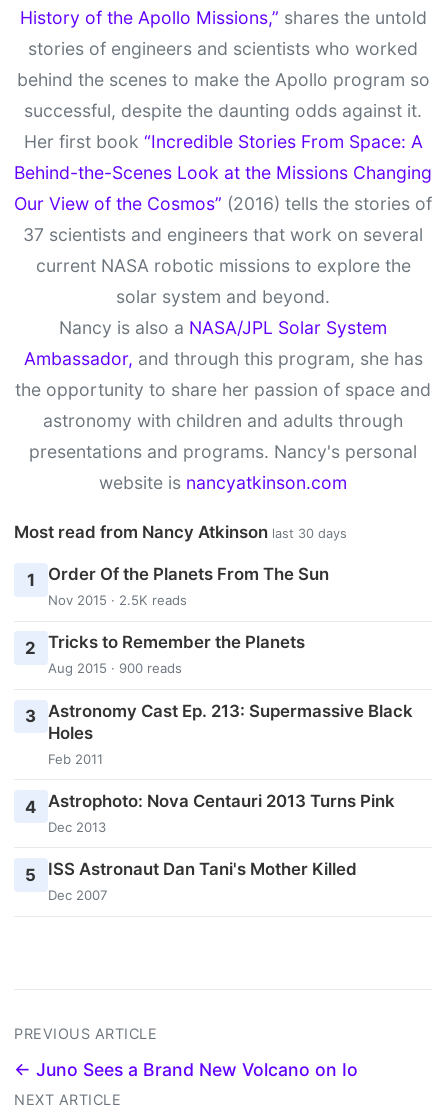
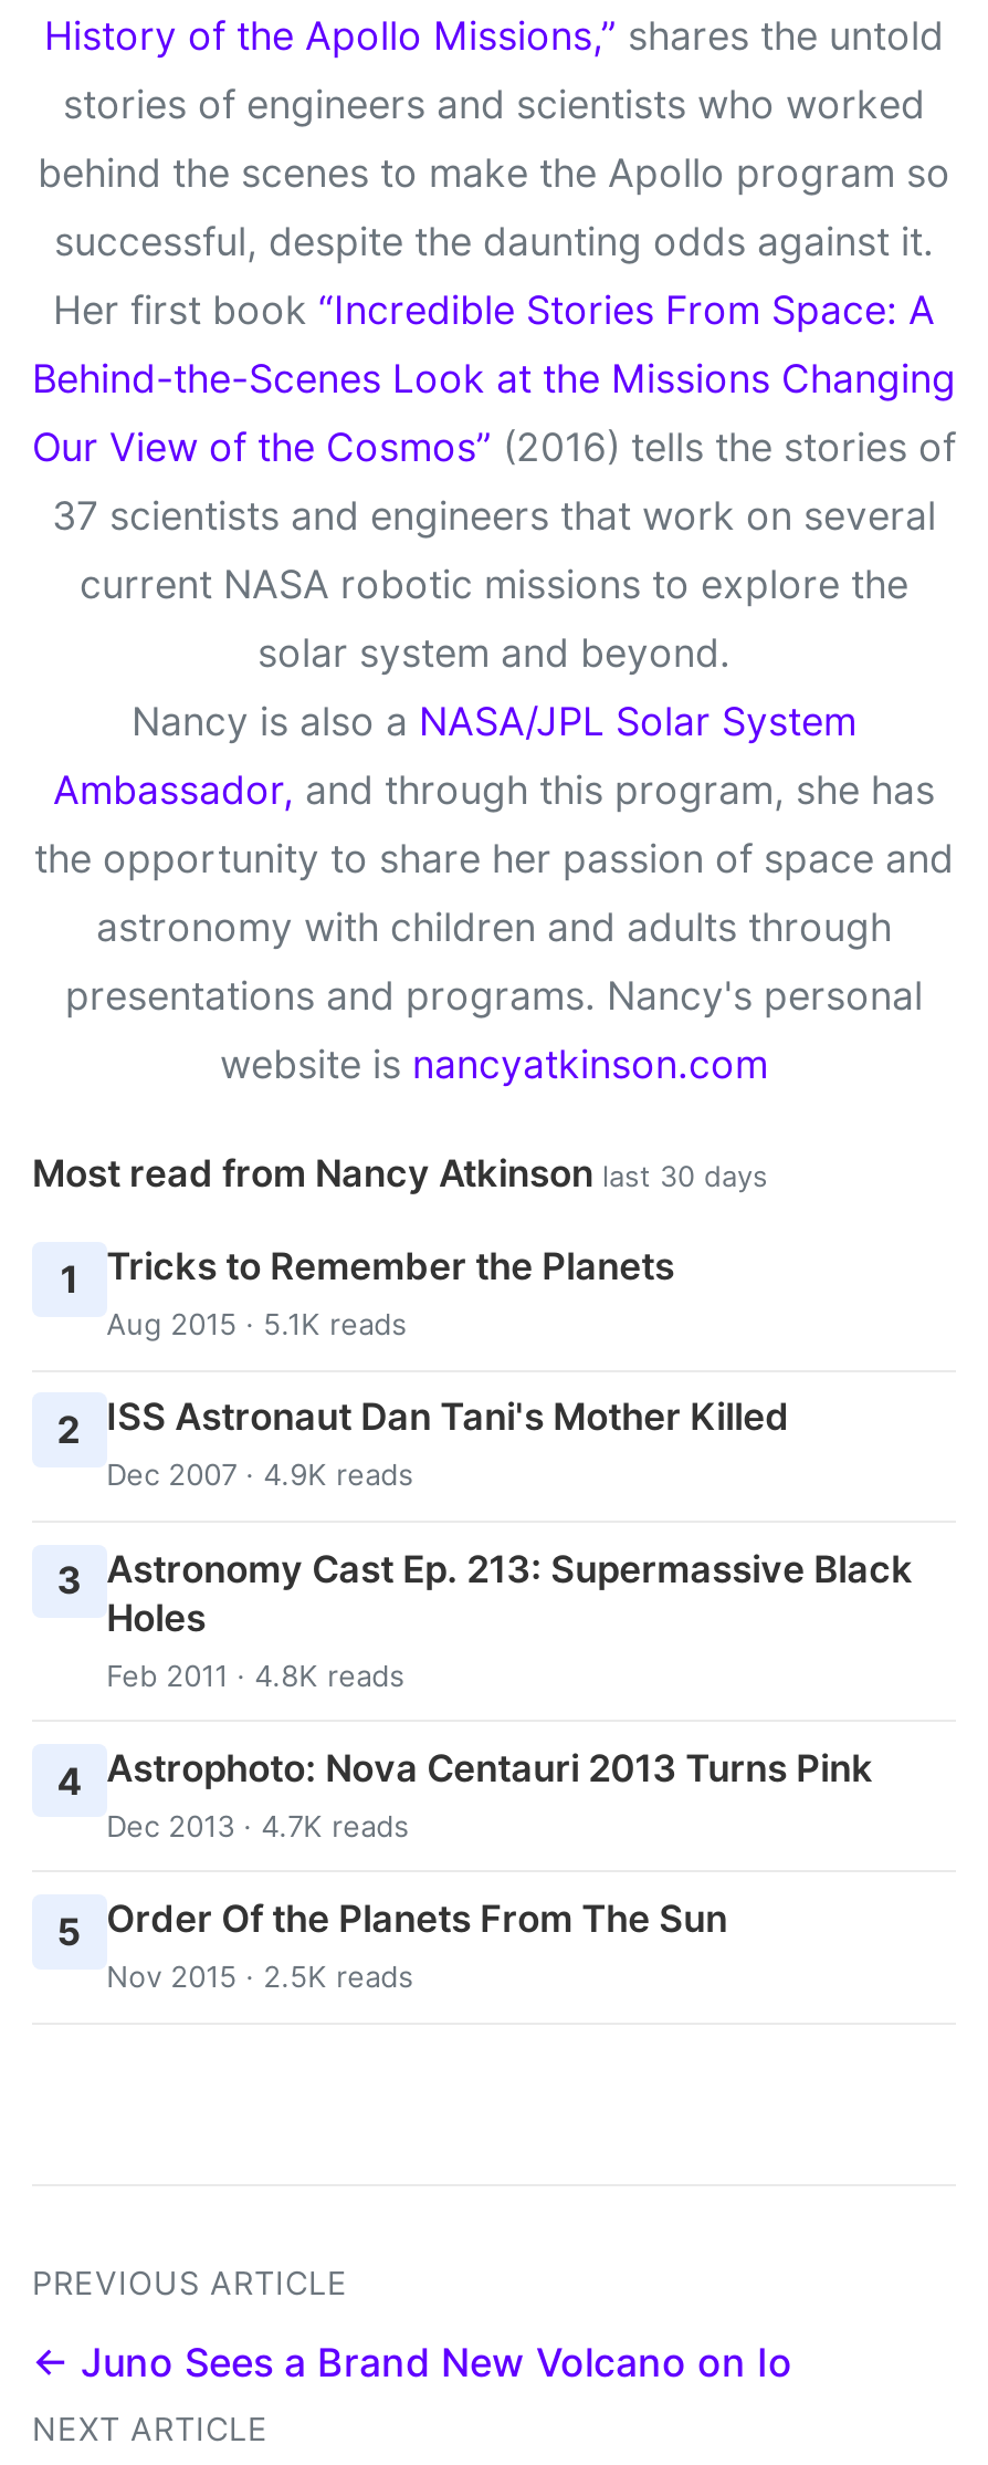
- Order Of the Planets From The Sun
- Nov 2015 · 2.5K reads
+ Tricks to Remember the Planets
+ Aug 2015 · 5.1K reads

- 2 Tricks to Remember the Planets
- Aug 2015 · 900 reads
+ 2 ISS Astronaut Dan Tani's Mother Killed
+ Dec 2007 · 4.9K reads

- Feb 2011
+ Feb 2011 · 4.8K reads

- Dec 2013
+ Dec 2013 · 4.7K reads

- 5 ISS Astronaut Dan Tani's Mother Killed
- Dec 2007
+ 5 Order Of the Planets From The Sun
+ Nov 2015 · 2.5K reads
